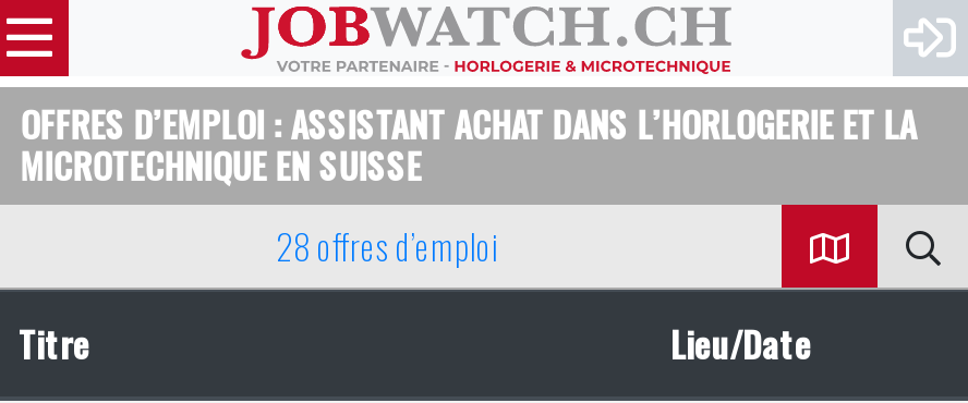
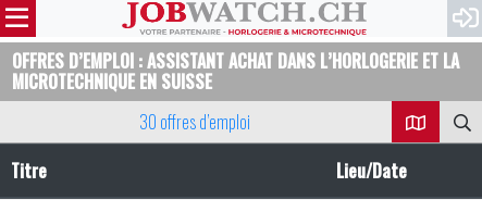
- 28 offres d’emploi
+ 30 offres d’emploi
